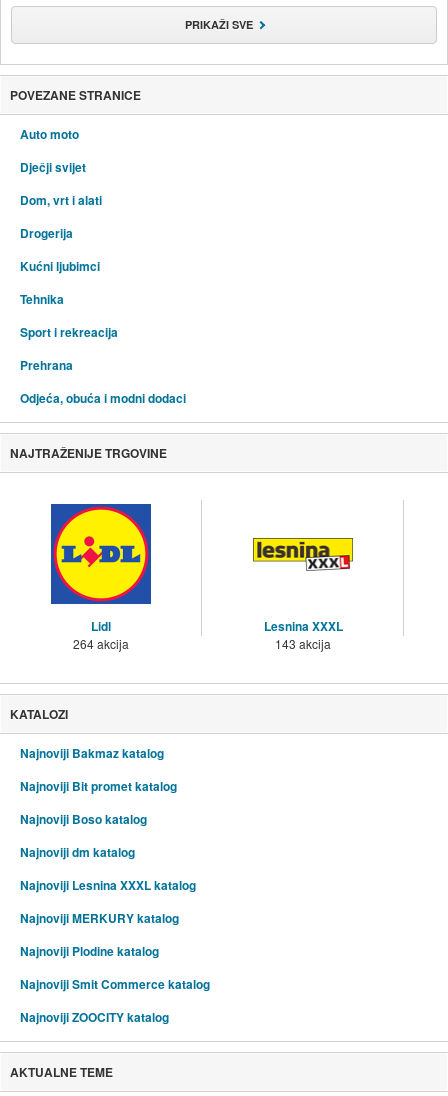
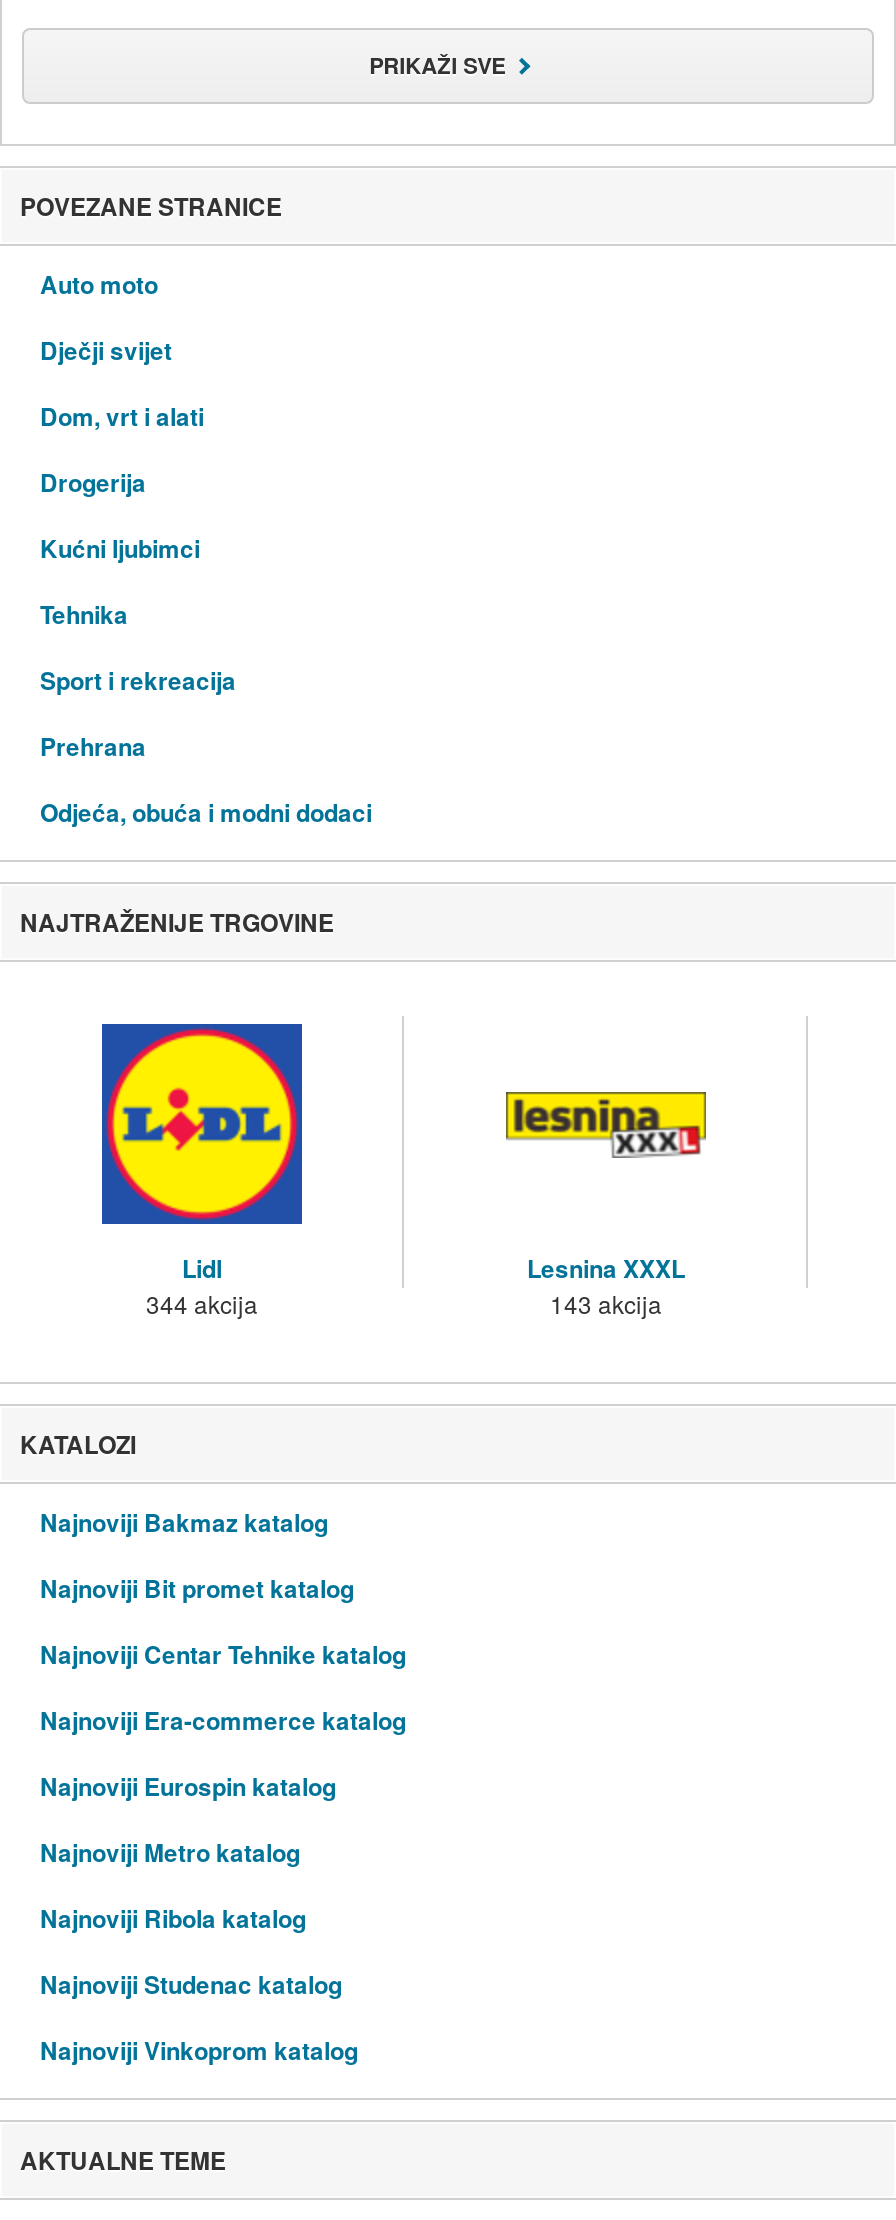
- 264 akcija
+ 344 akcija

- Najnoviji Boso katalog
+ Najnoviji Centar Tehnike katalog

- Najnoviji dm katalog
+ Najnoviji Era-commerce katalog

- Najnoviji Lesnina XXXL katalog
+ Najnoviji Eurospin katalog

- Najnoviji MERKURY katalog
+ Najnoviji Metro katalog

- Najnoviji Plodine katalog
+ Najnoviji Ribola katalog

- Najnoviji Smit Commerce katalog
+ Najnoviji Studenac katalog

- Najnoviji ZOOCITY katalog
+ Najnoviji Vinkoprom katalog
